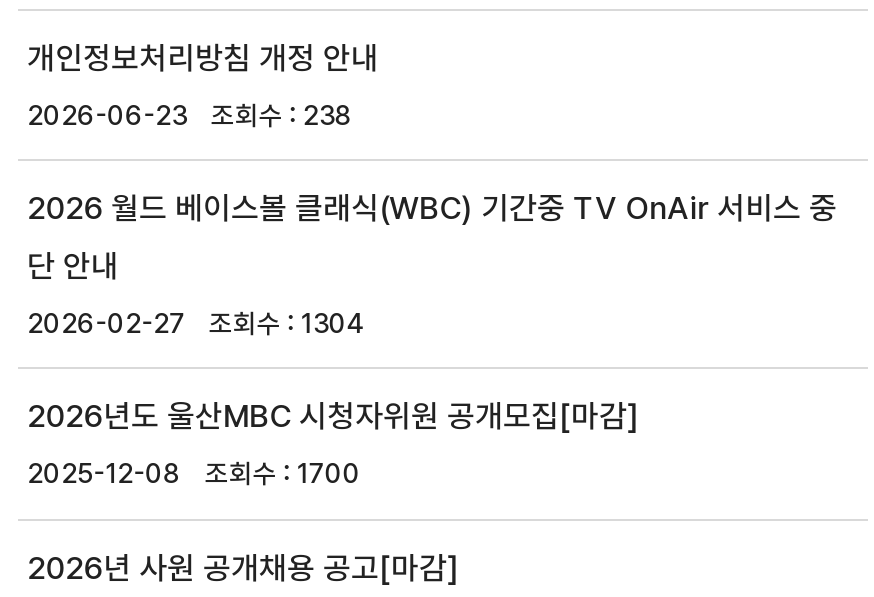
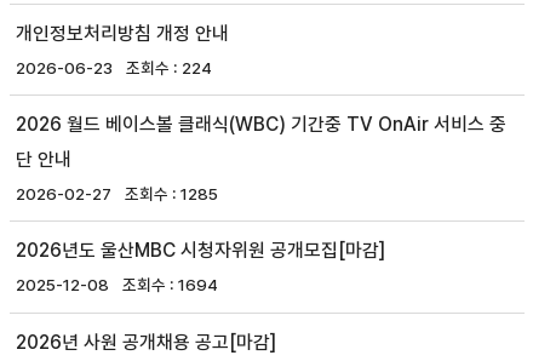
- 238
+ 224

- 1304
+ 1285

- 1700
+ 1694
